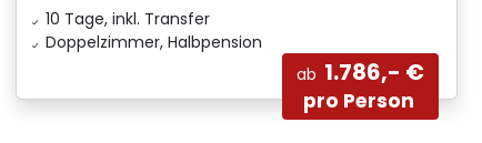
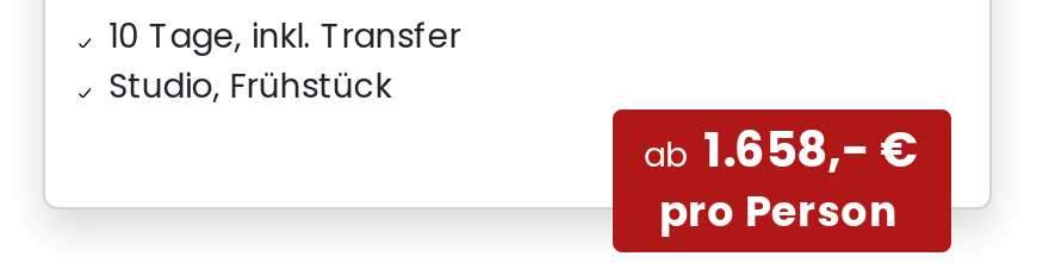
- Doppelzimmer, Halbpension
- ab 1.786,- €
+ Studio, Frühstück
+ ab 1.658,- €
